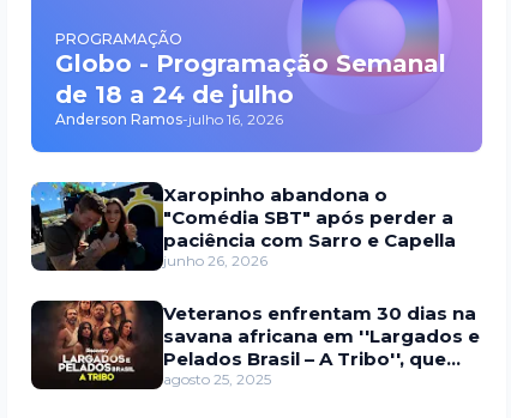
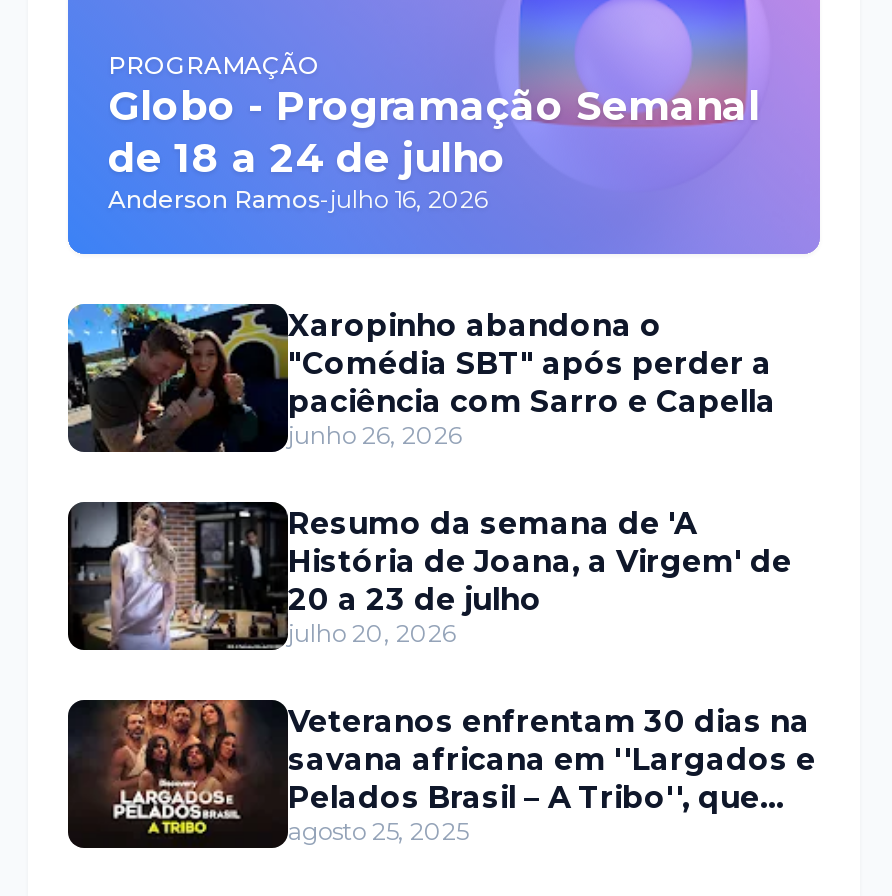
+ [image]
+ Resumo da semana de 'A
+ História de Joana, a Virgem' de
+ 20 a 23 de julho
+ julho 20, 2026
